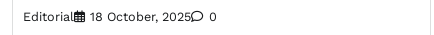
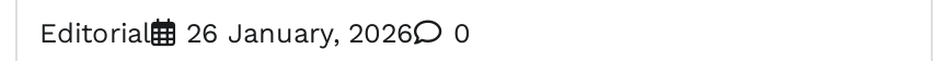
- Editorial 18 October, 2025 0
+ Editorial 26 January, 2026 0
